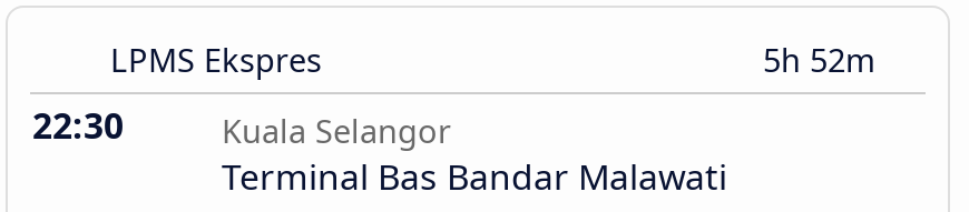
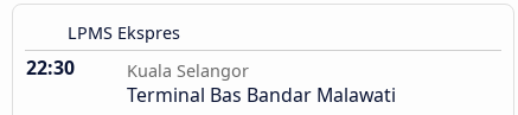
- 5h 52m
